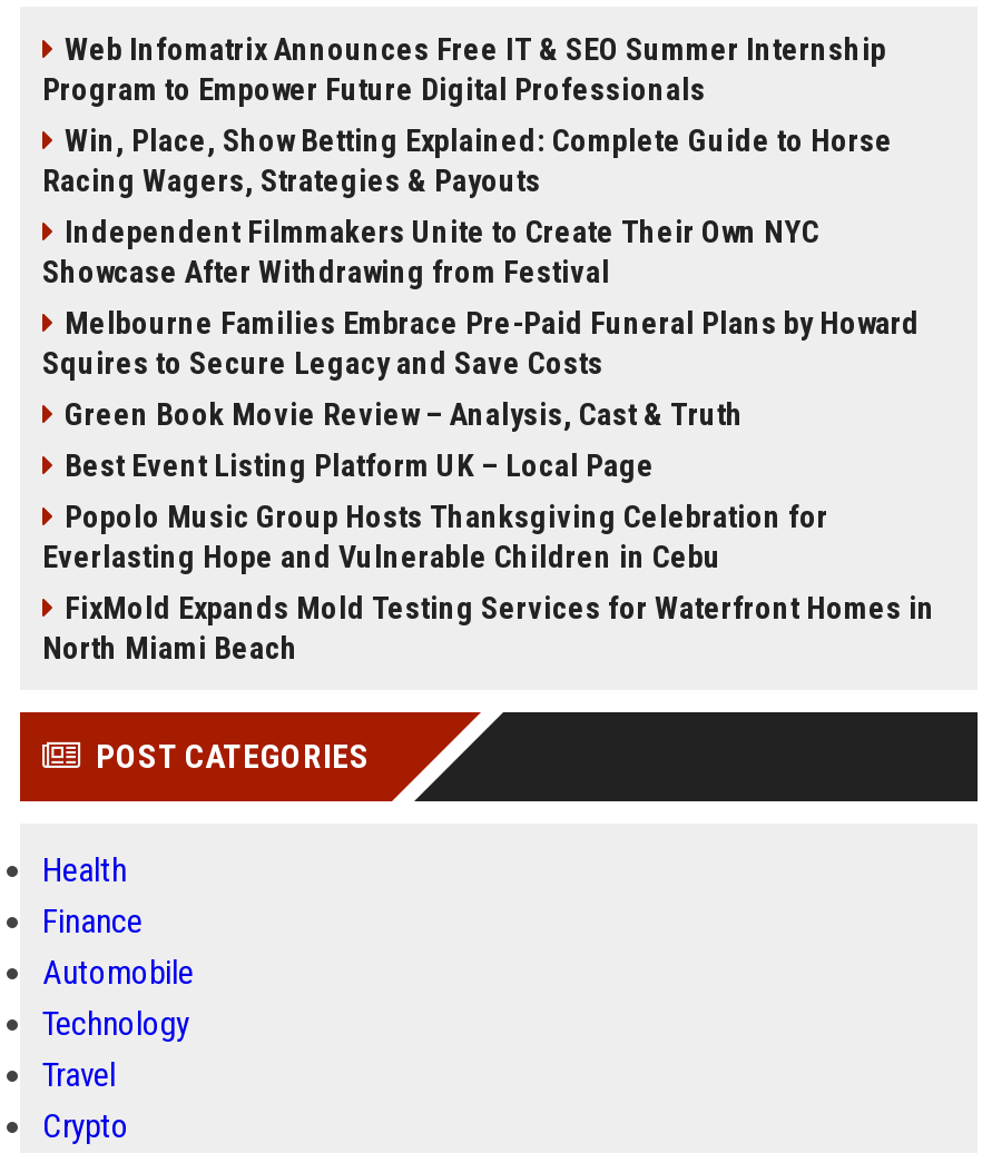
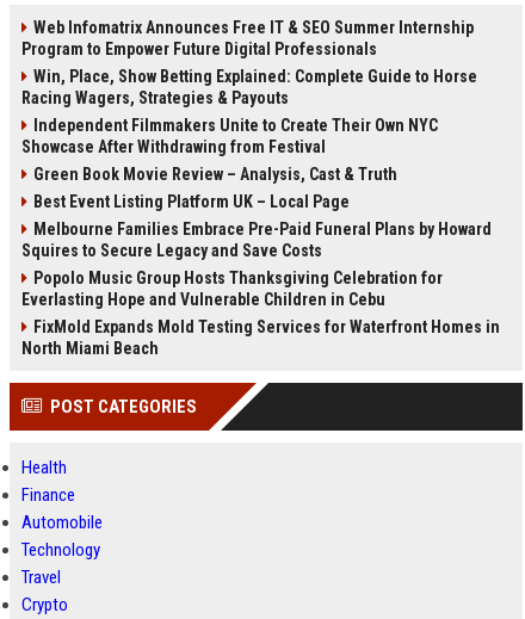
moved down: Melbourne Families Embrace Pre-Paid Funeral Plans by Howard | Squires to Secure Legacy and Save Costs

moved up: Green Book Movie Review – Analysis, Cast & Truth | Best Event Listing Platform UK – Local Page
